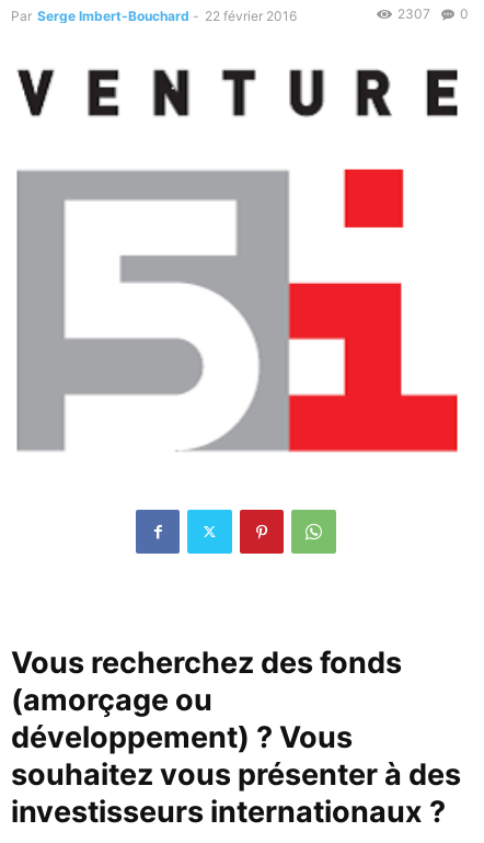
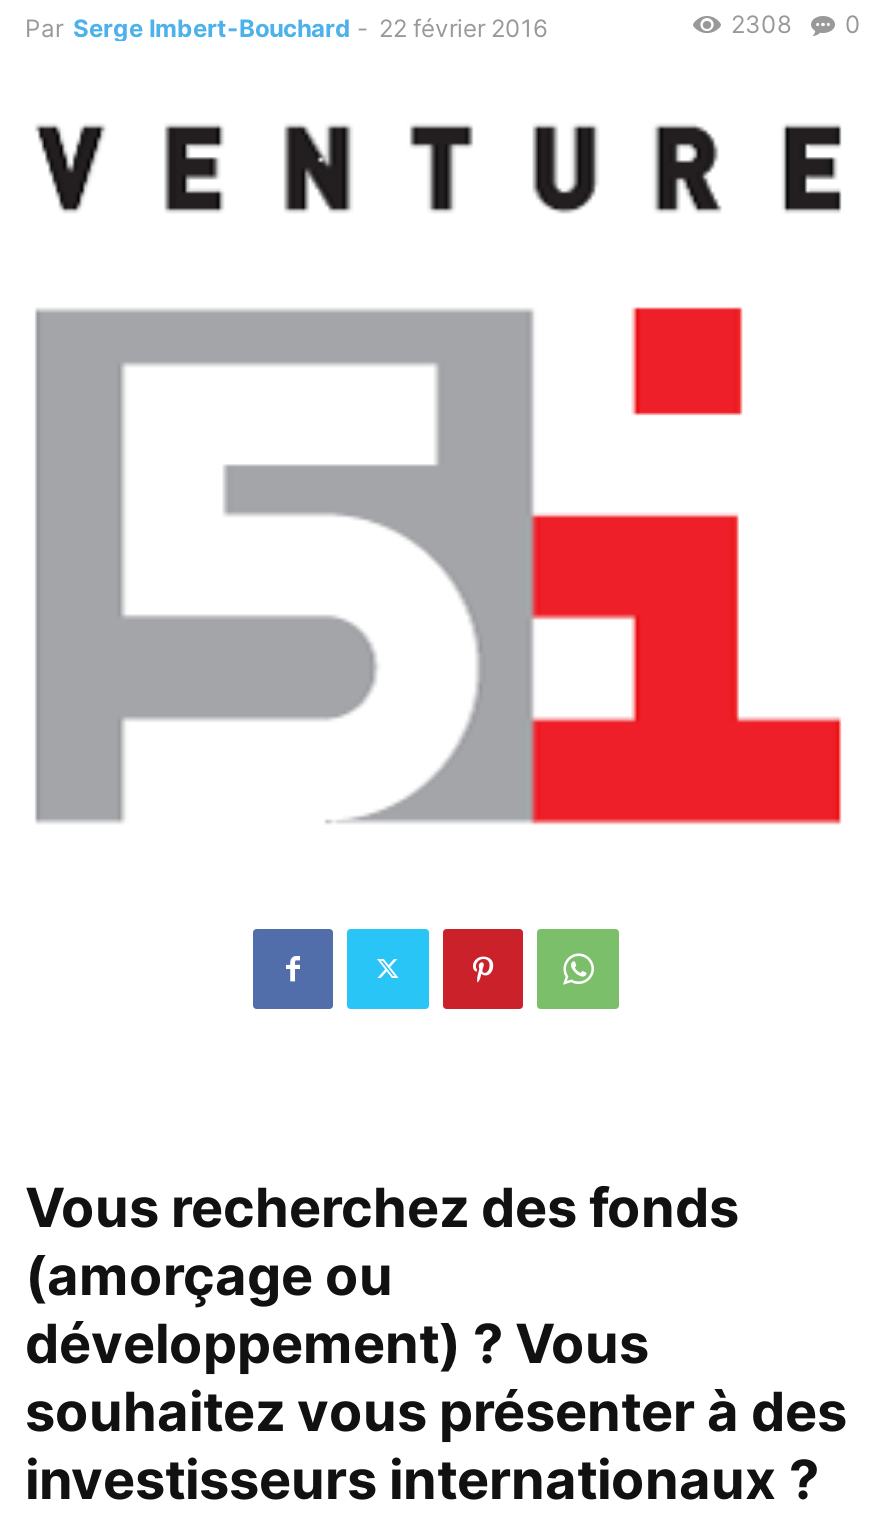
- 2307 0
+ 2308 0
